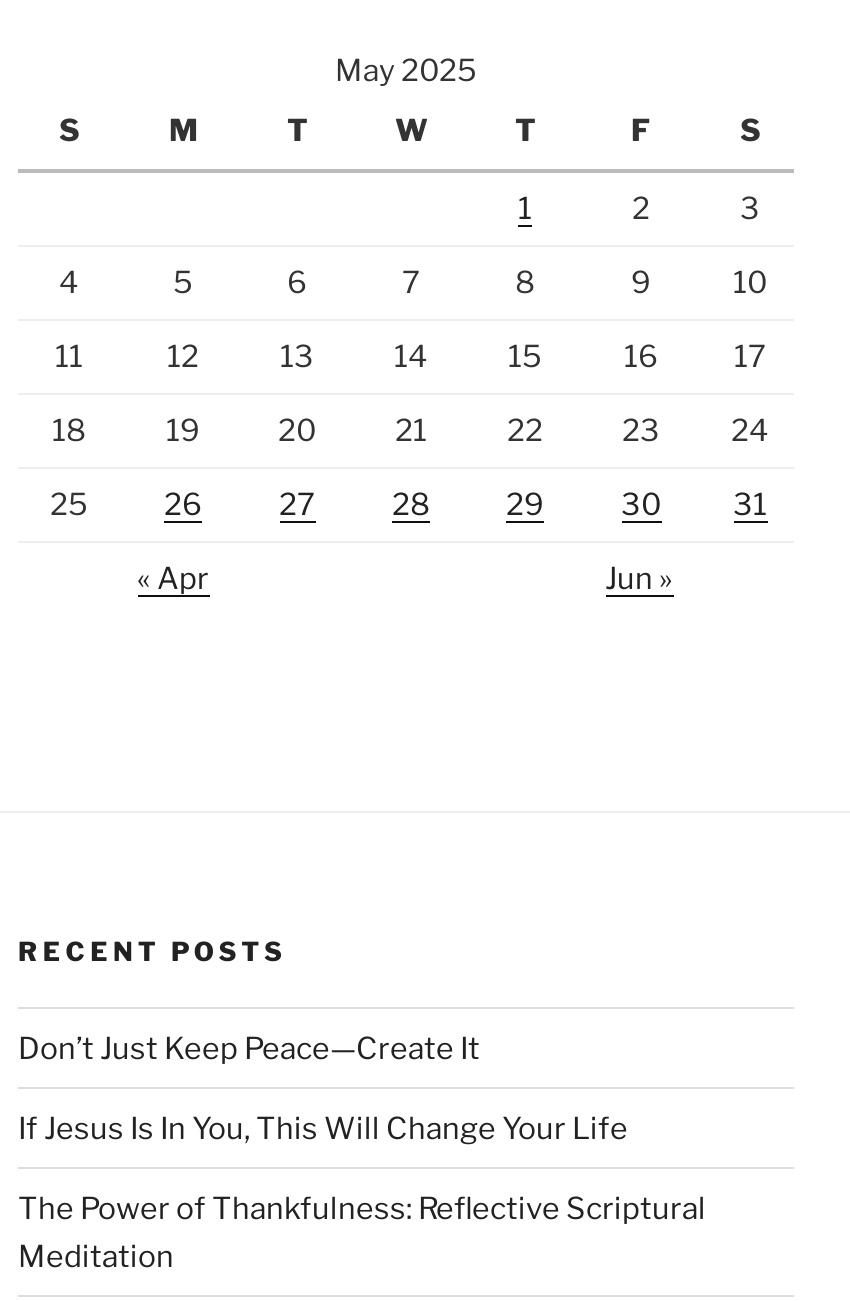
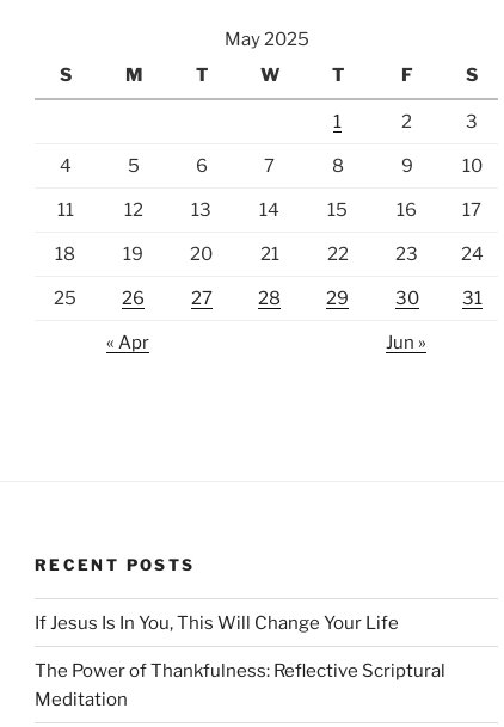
- Don’t Just Keep Peace—Create It
